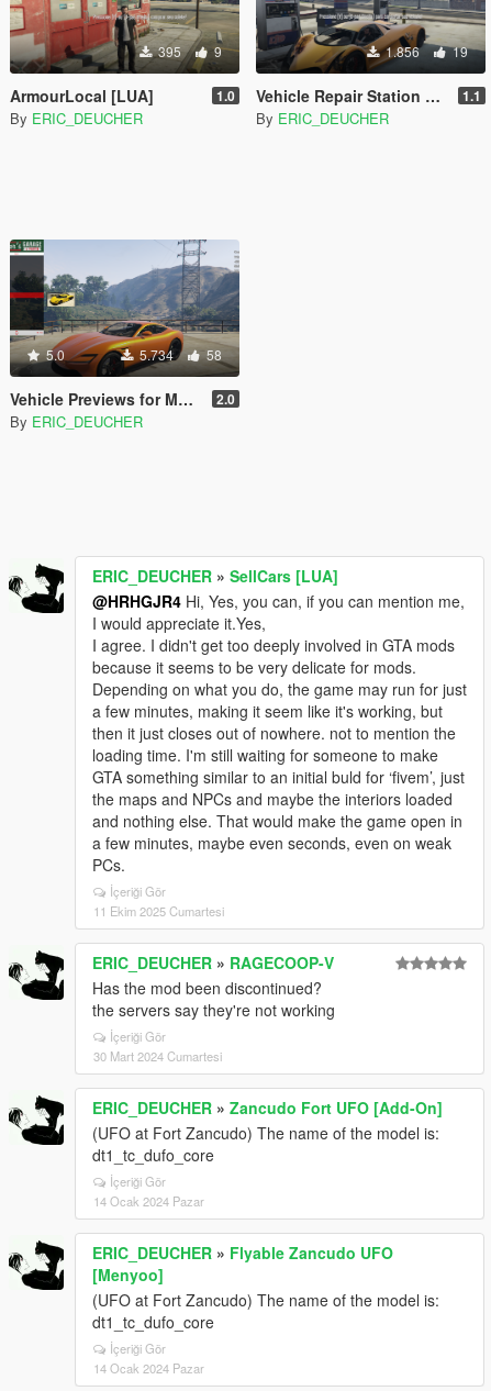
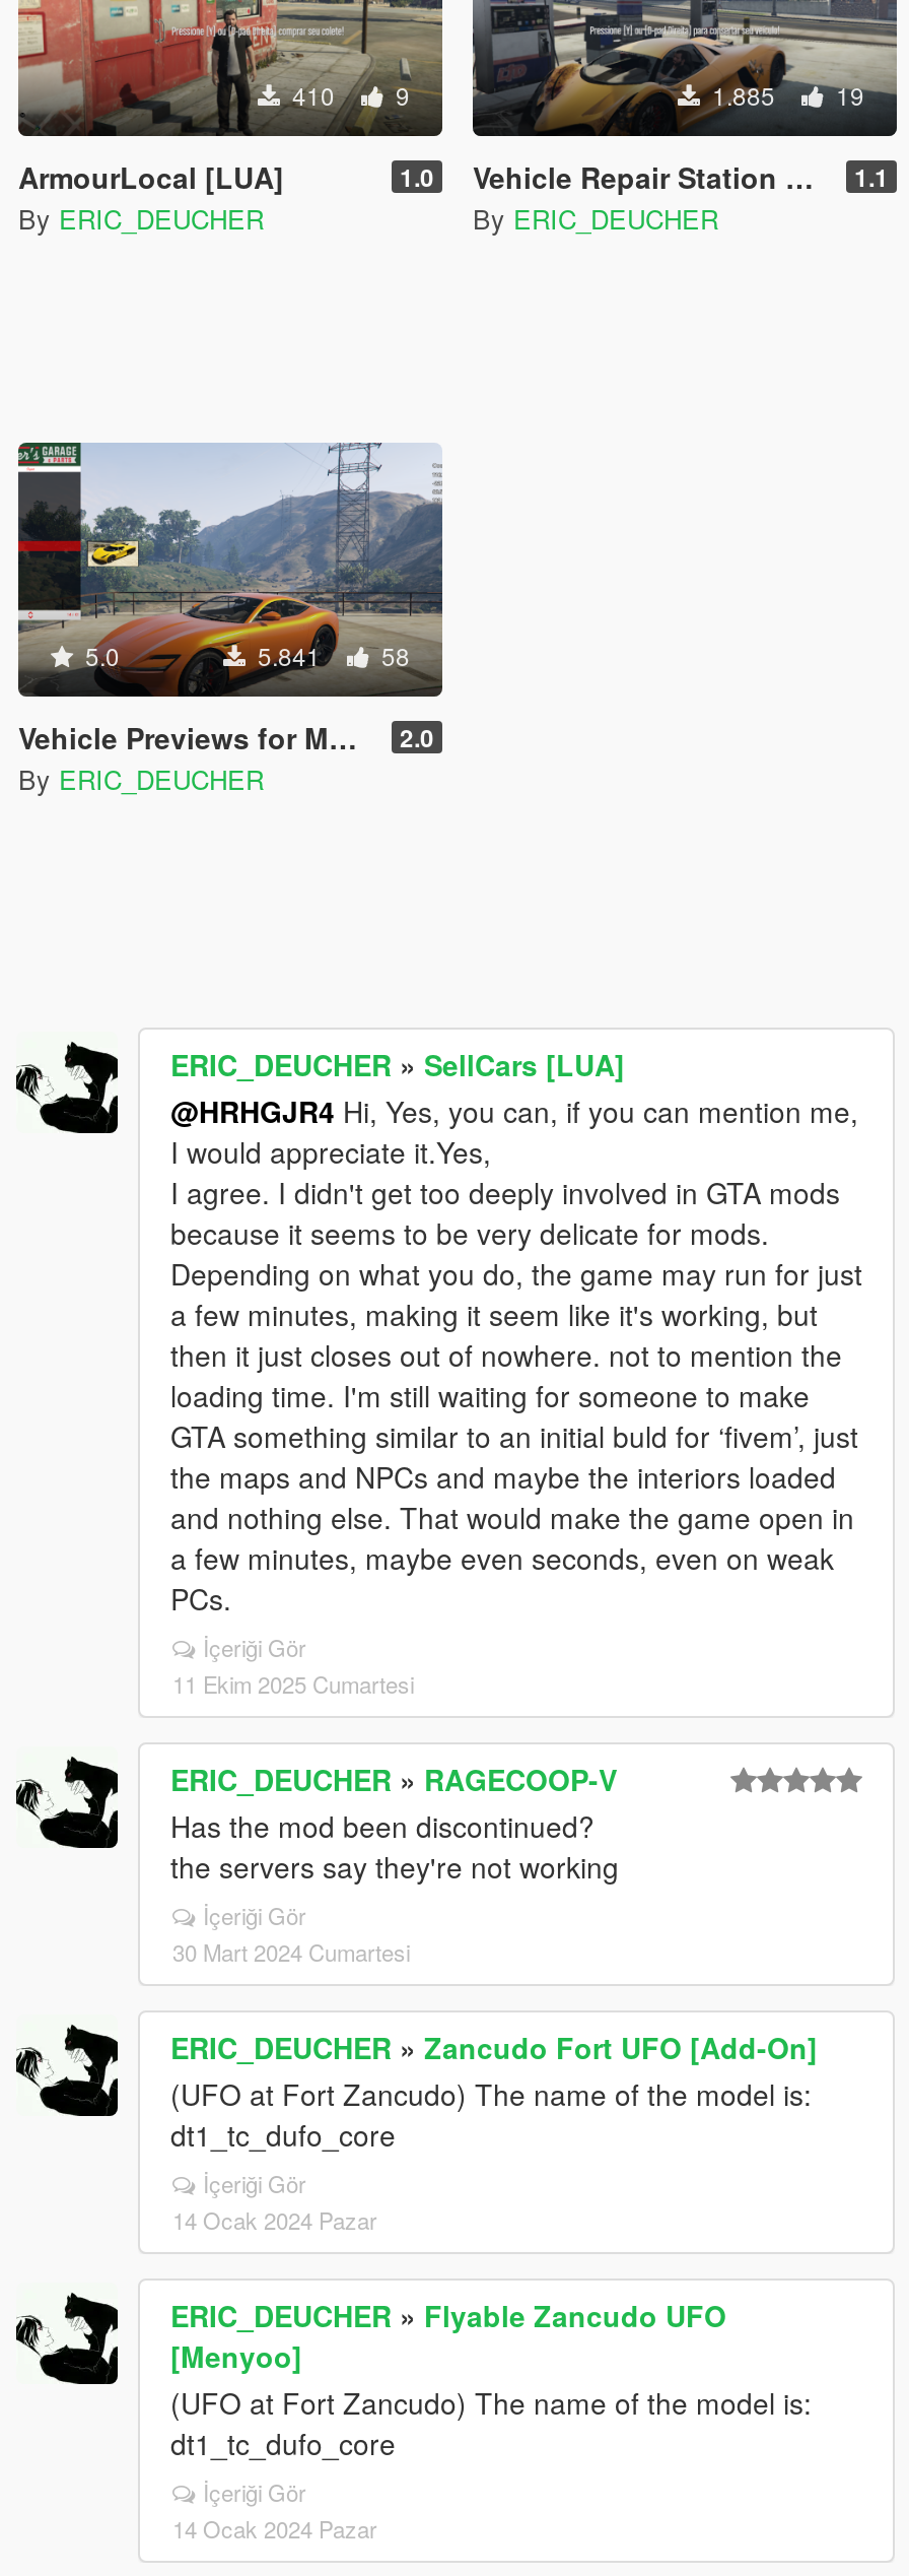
- 395 9
+ 410 9

- 1.856
+ 1.885

- 5.734 58
+ 5.841 58
